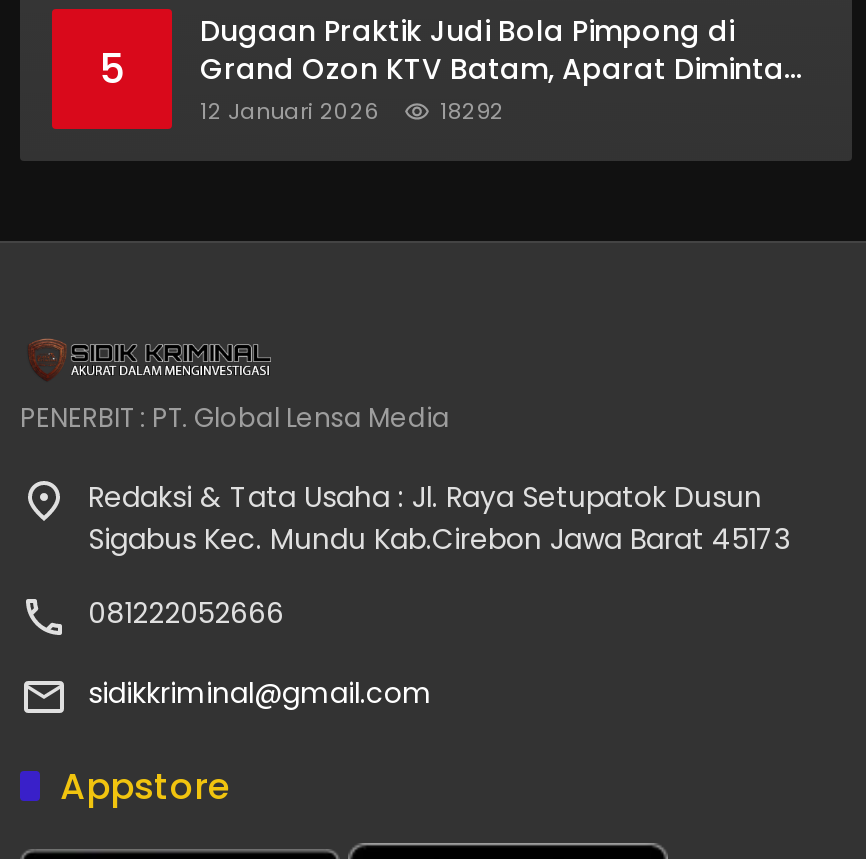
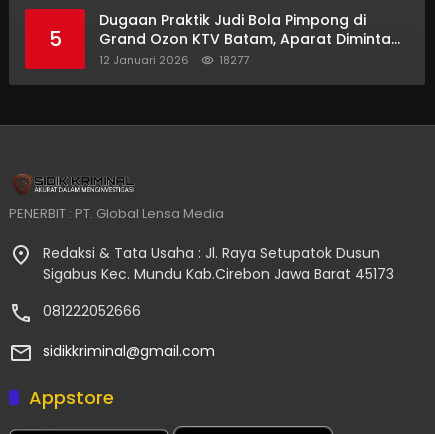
- 18292
+ 18277
